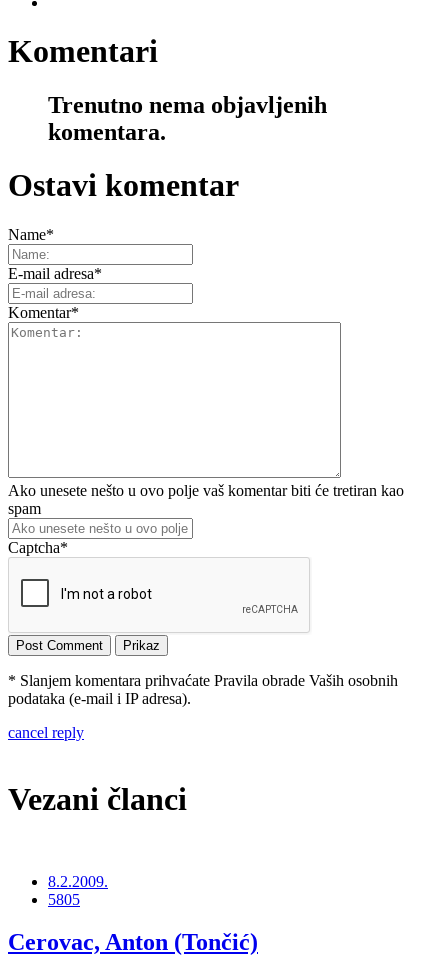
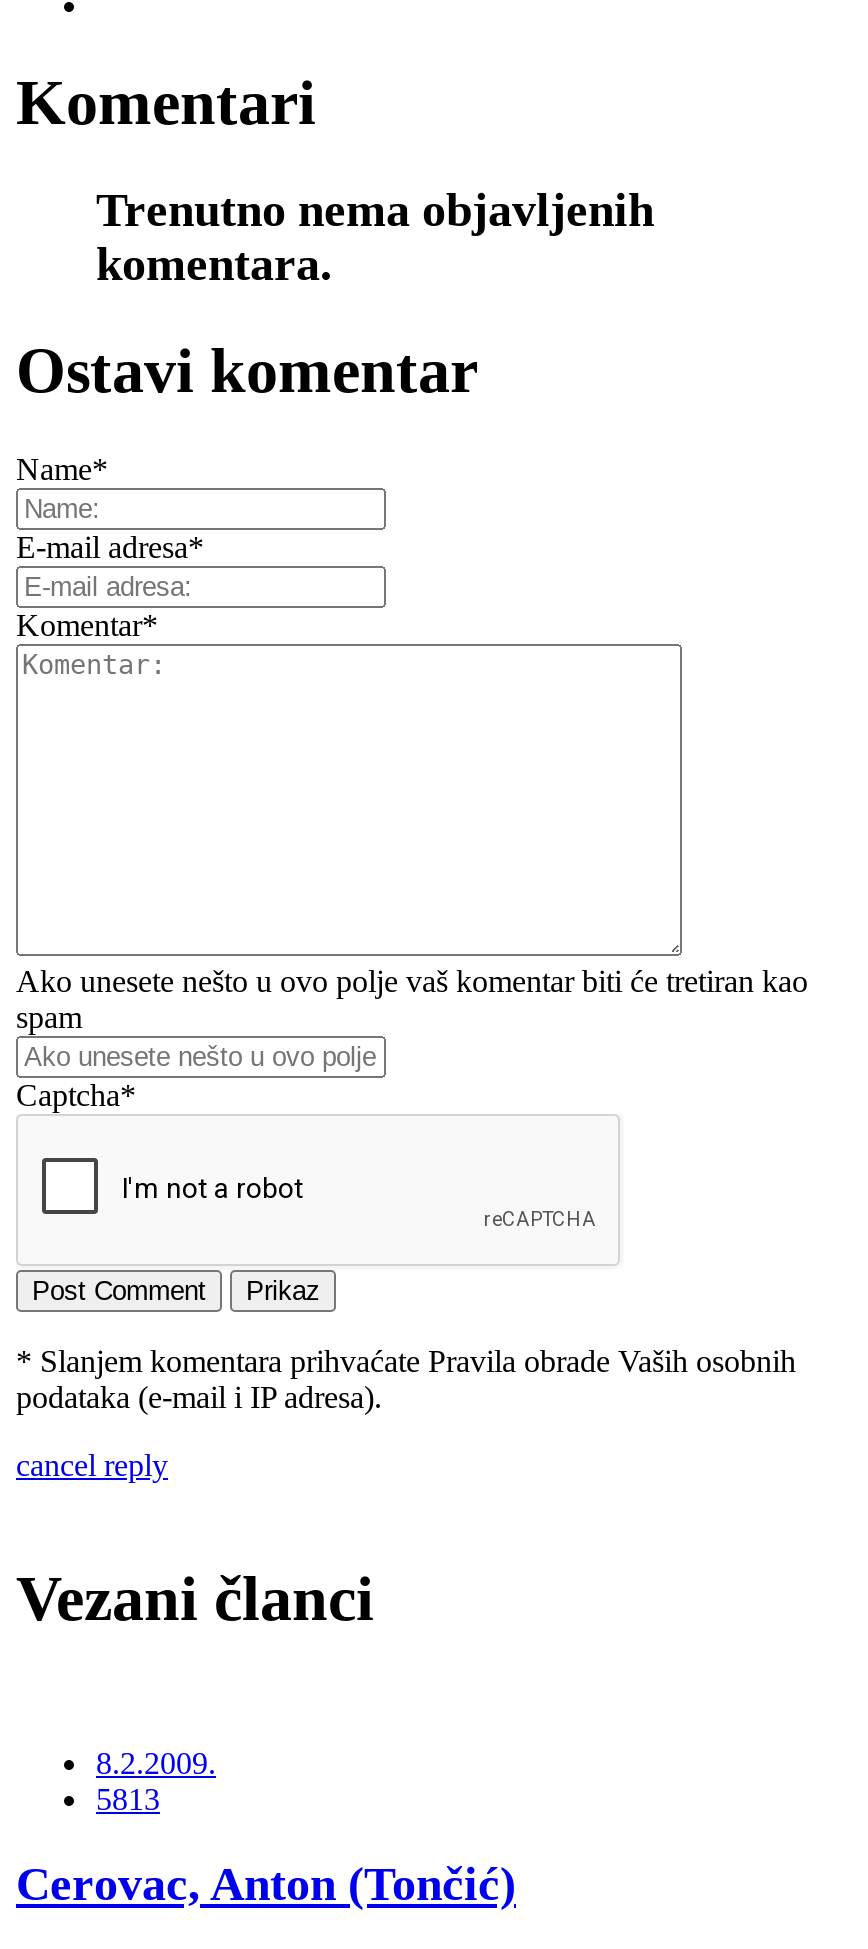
- 5805
+ 5813
